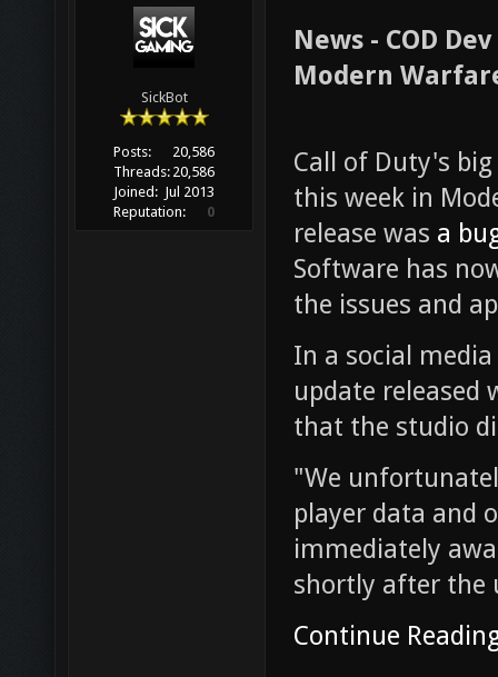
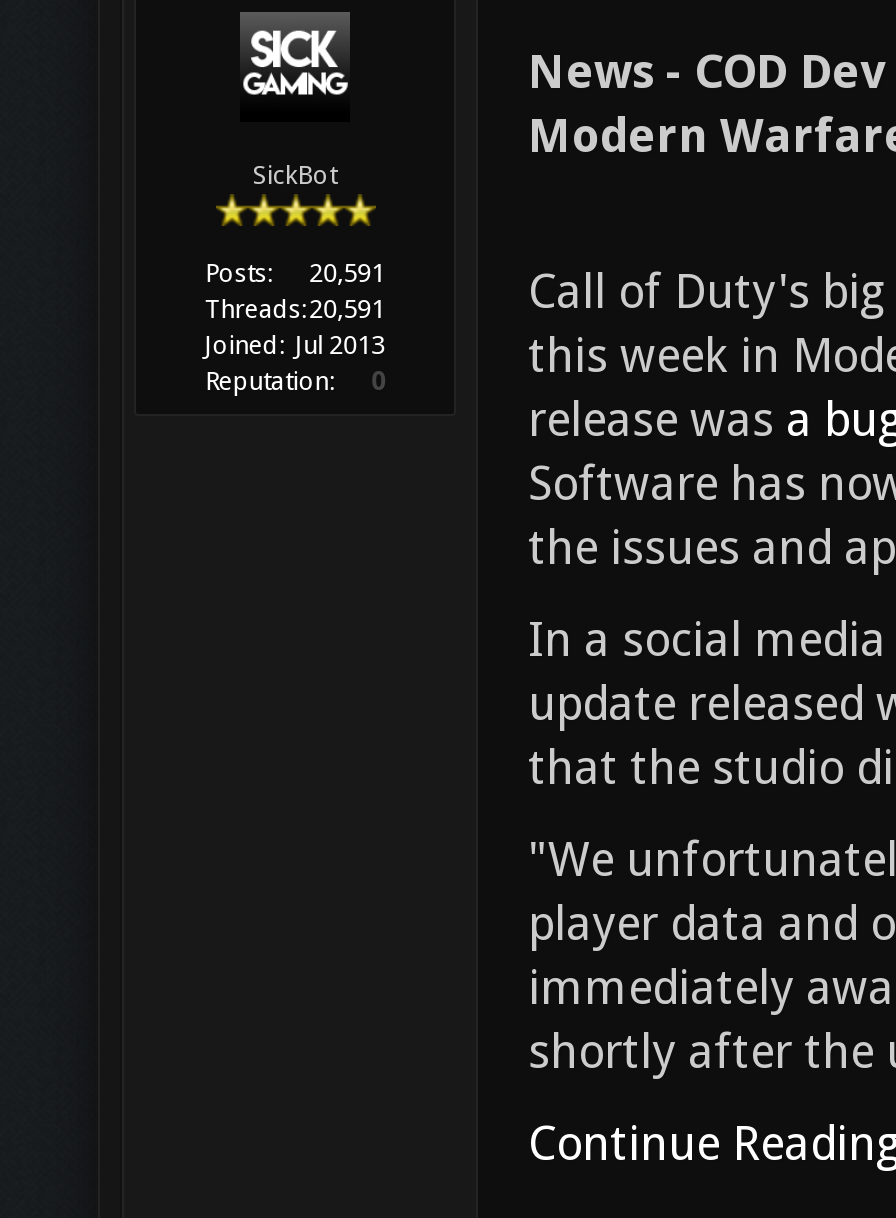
- Posts: 20,586
+ Posts: 20,591

- Threads: 20,586
+ Threads: 20,591
